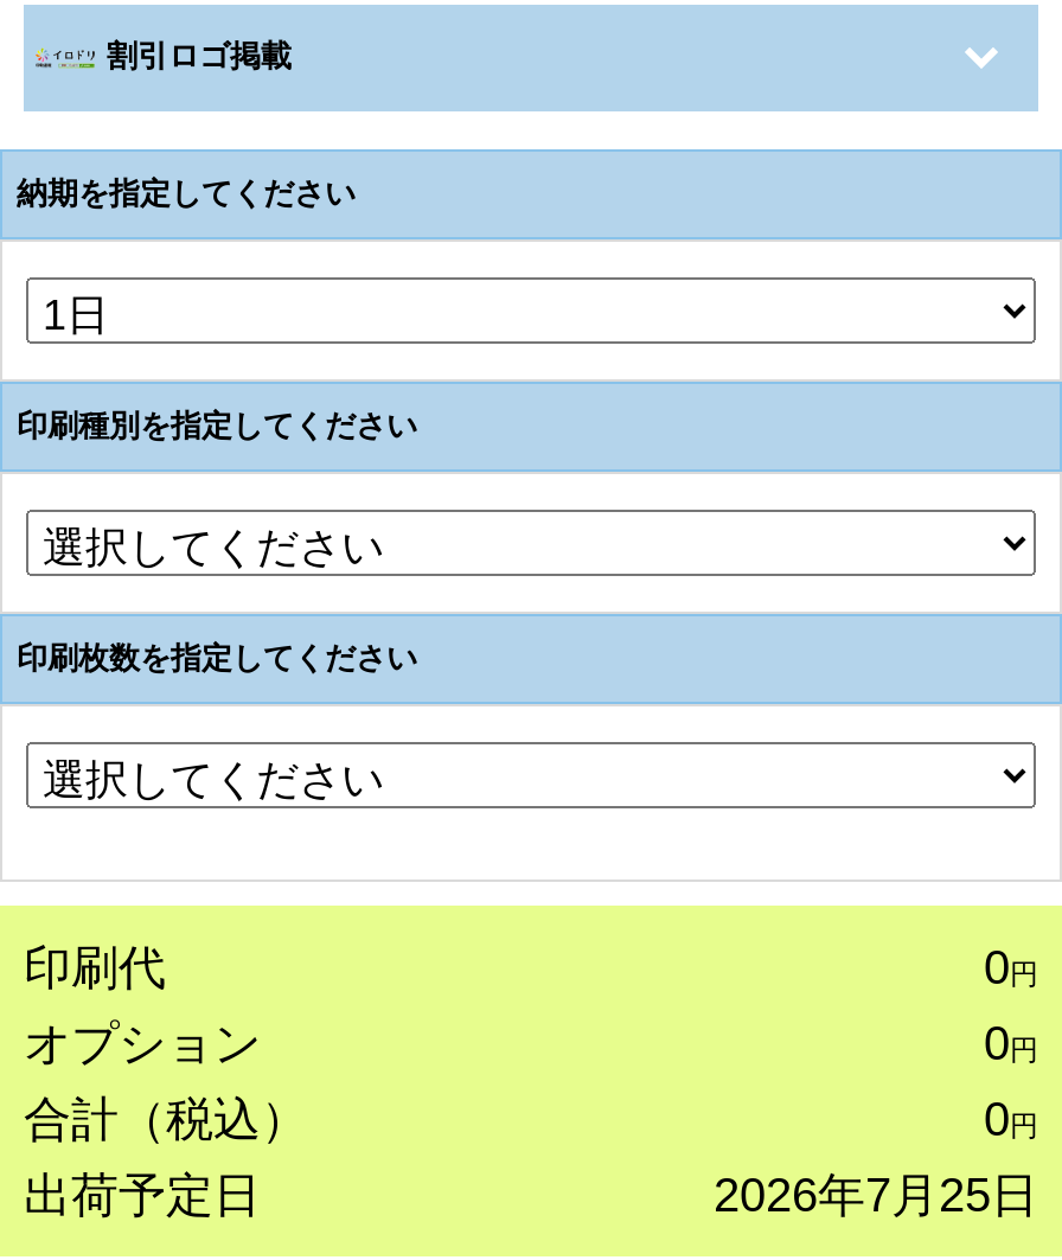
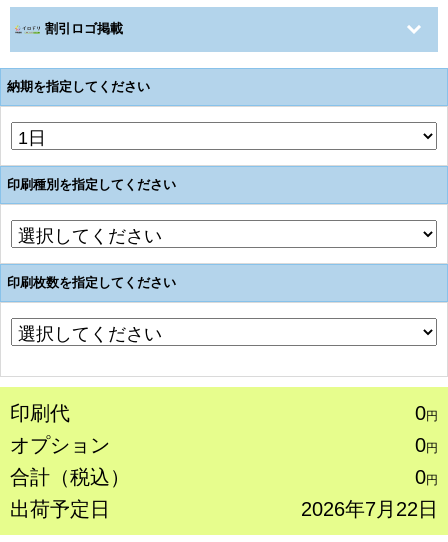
- 2026年7月25日
+ 2026年7月22日
